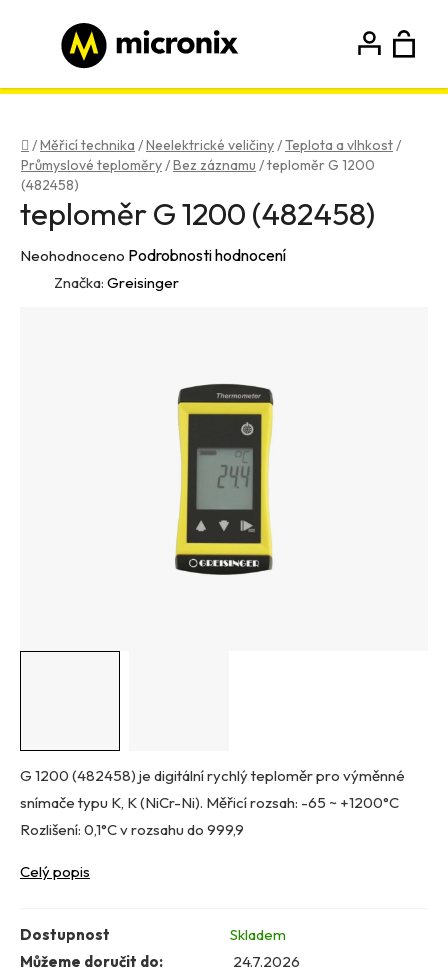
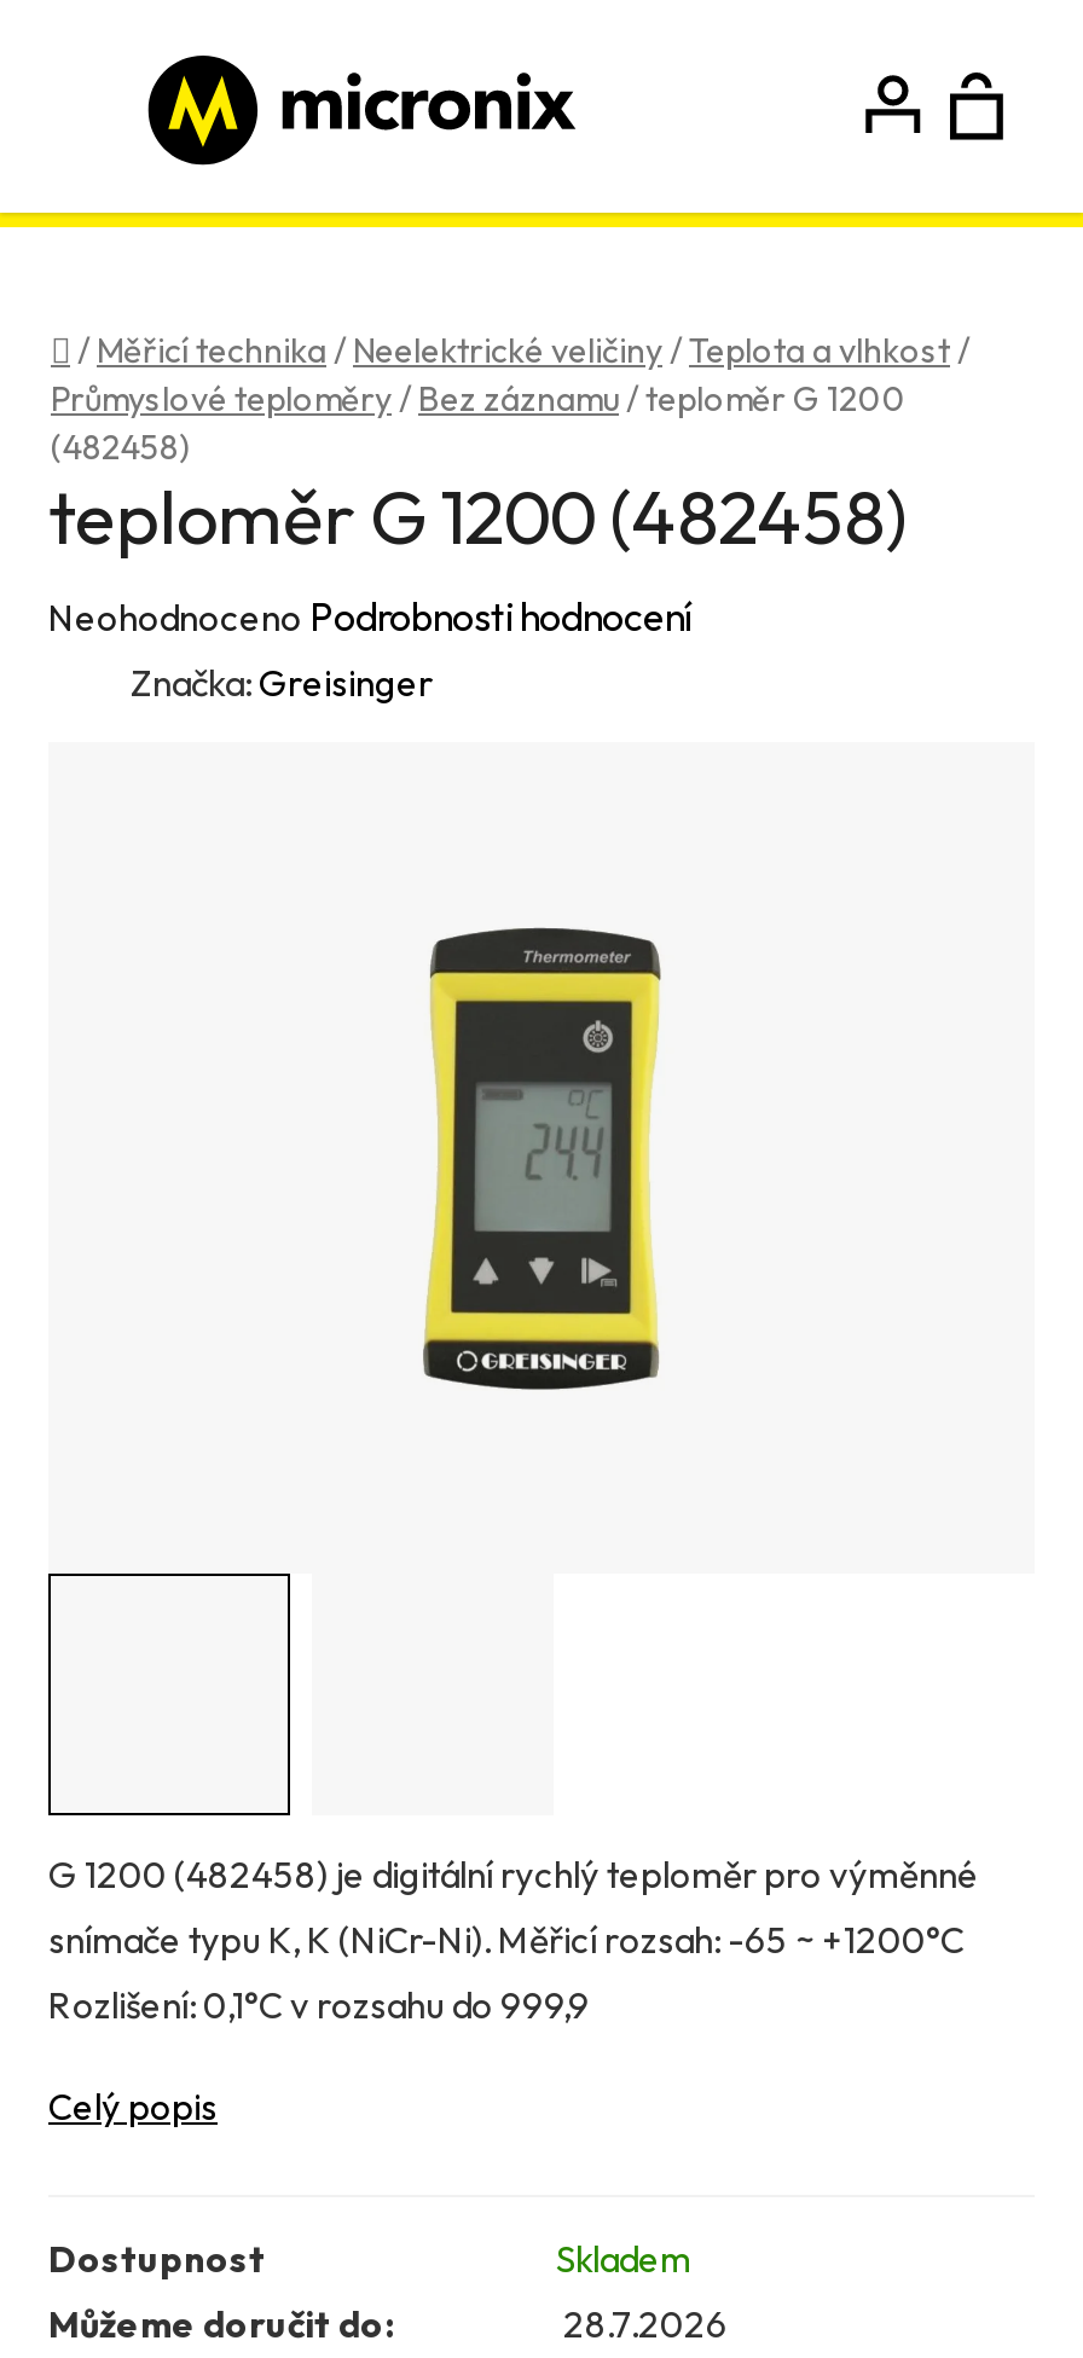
- 24.7.2026
+ 28.7.2026
